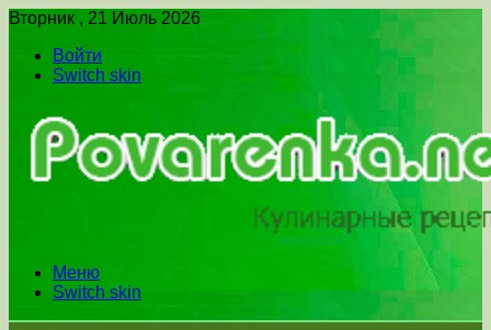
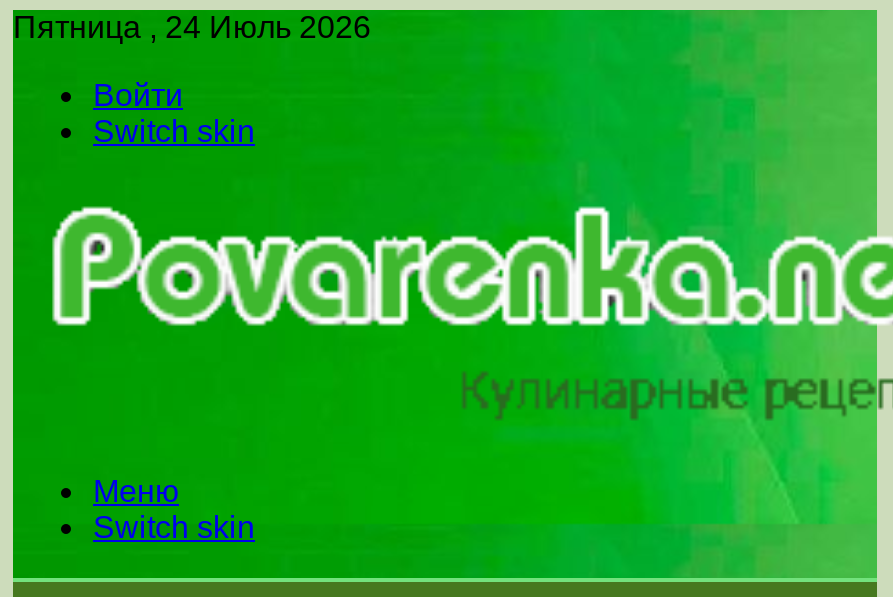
- Вторник , 21 Июль 2026
+ Пятница , 24 Июль 2026
